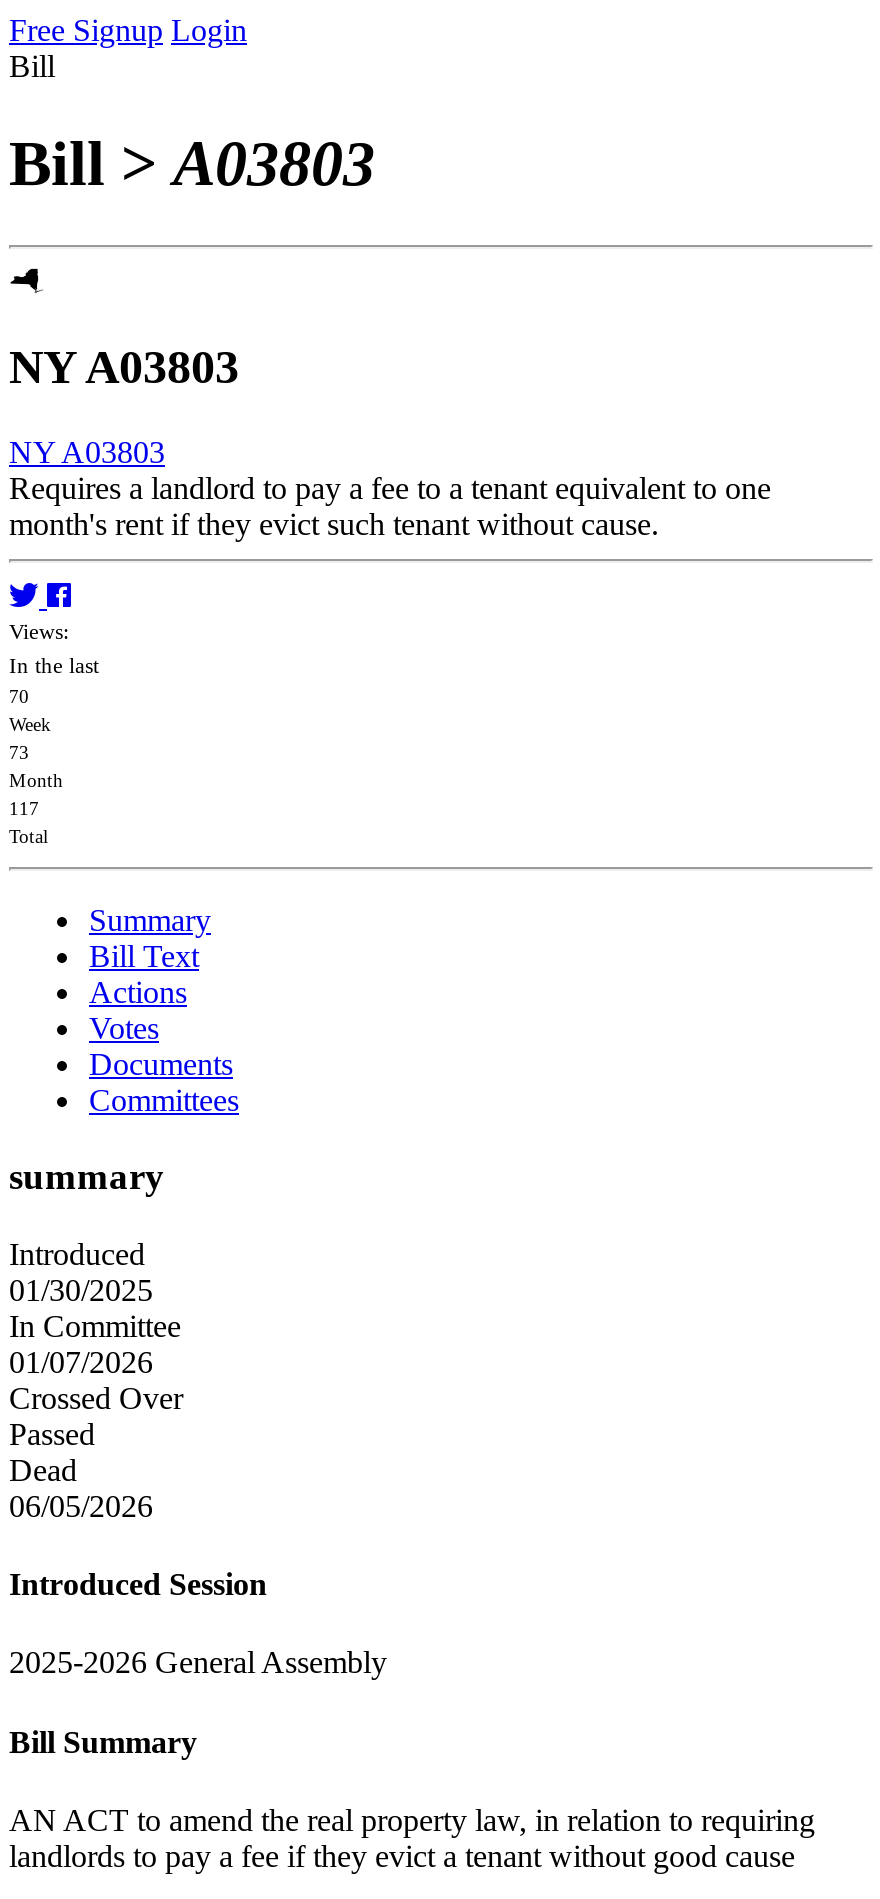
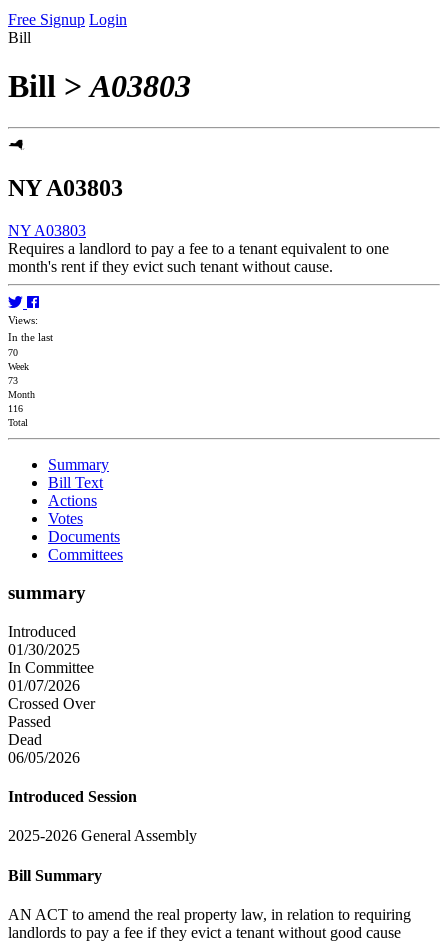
- 117
+ 116
